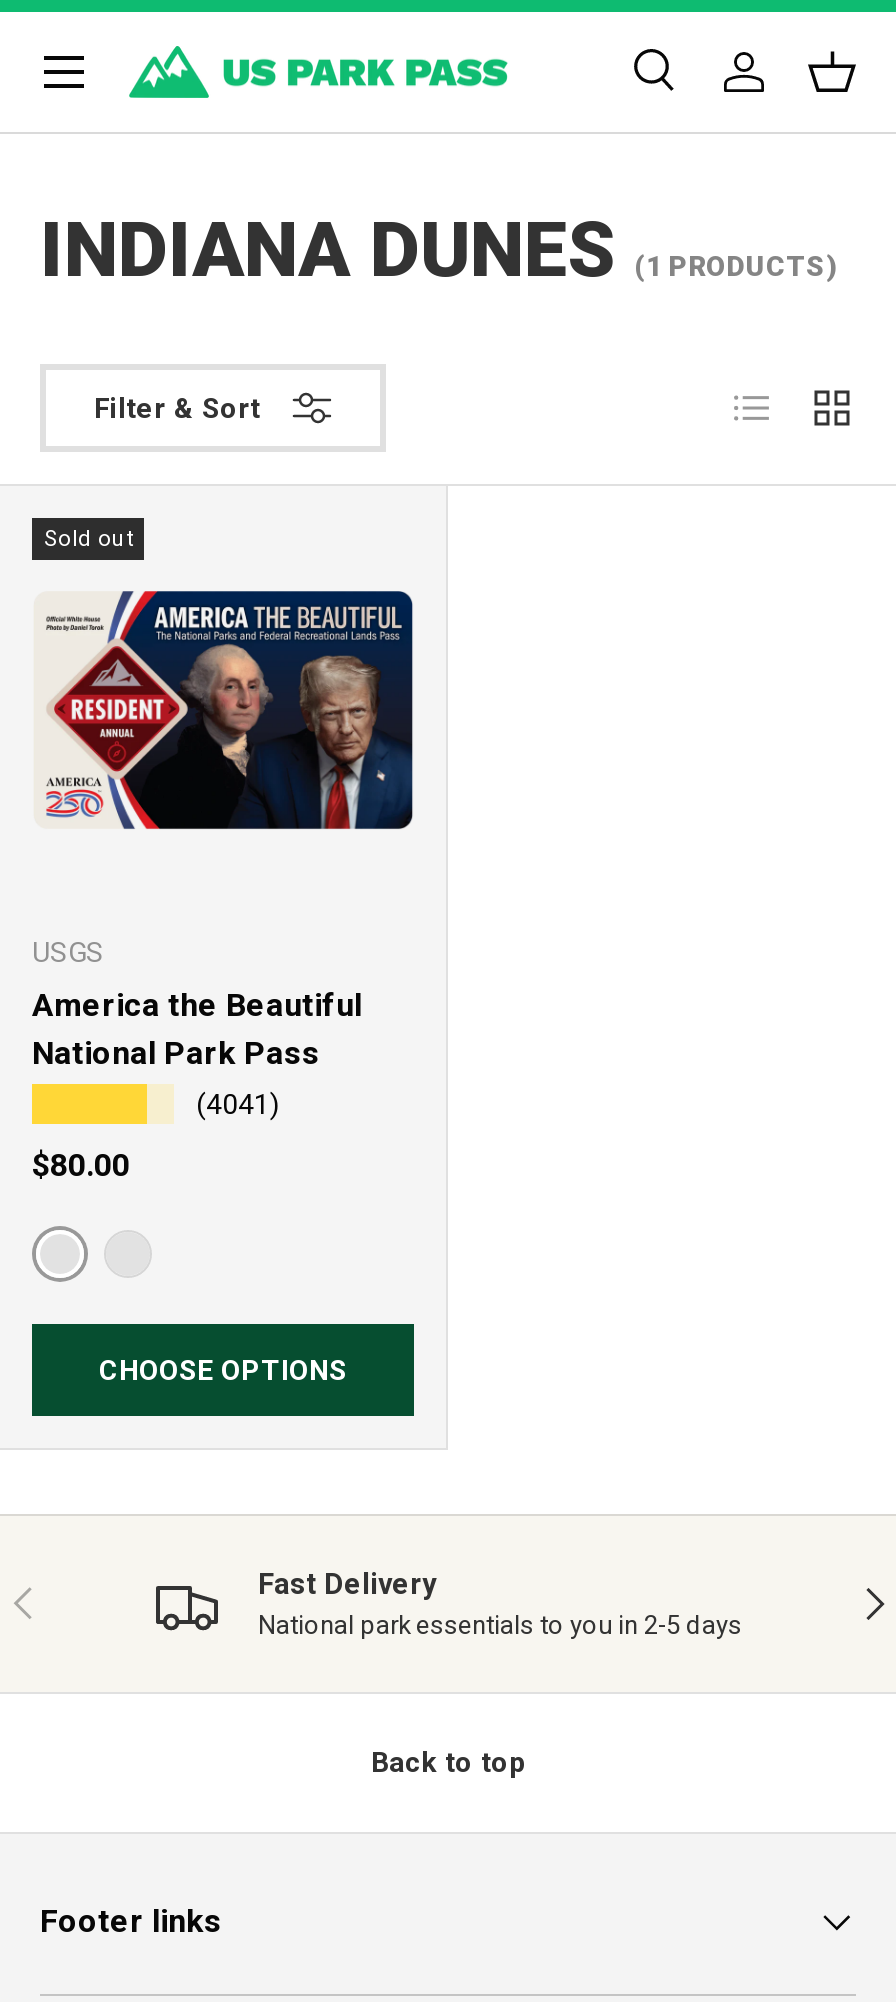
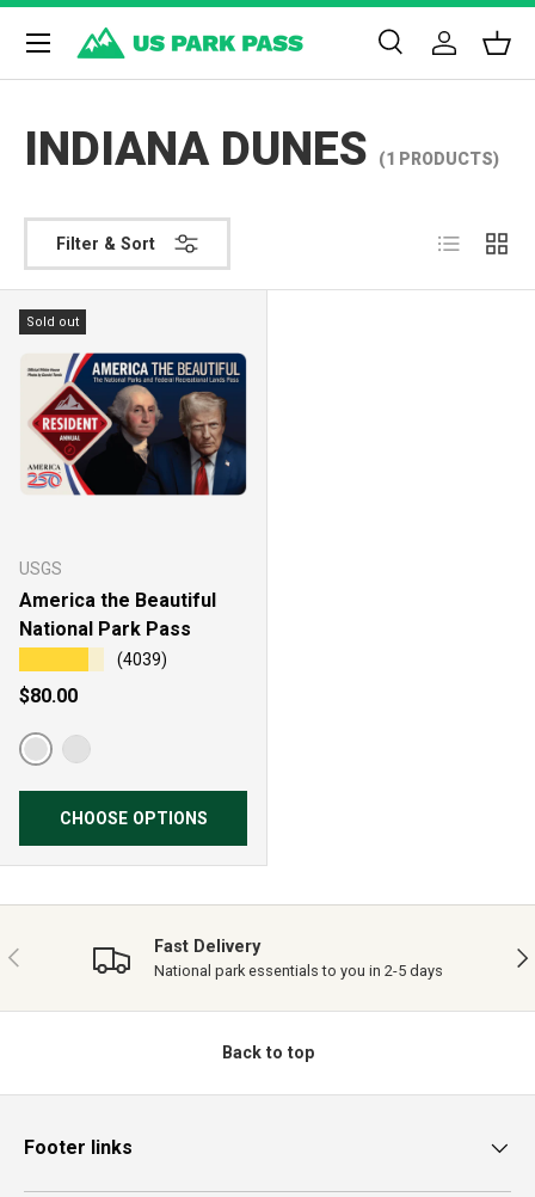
- (4041)
+ (4039)
